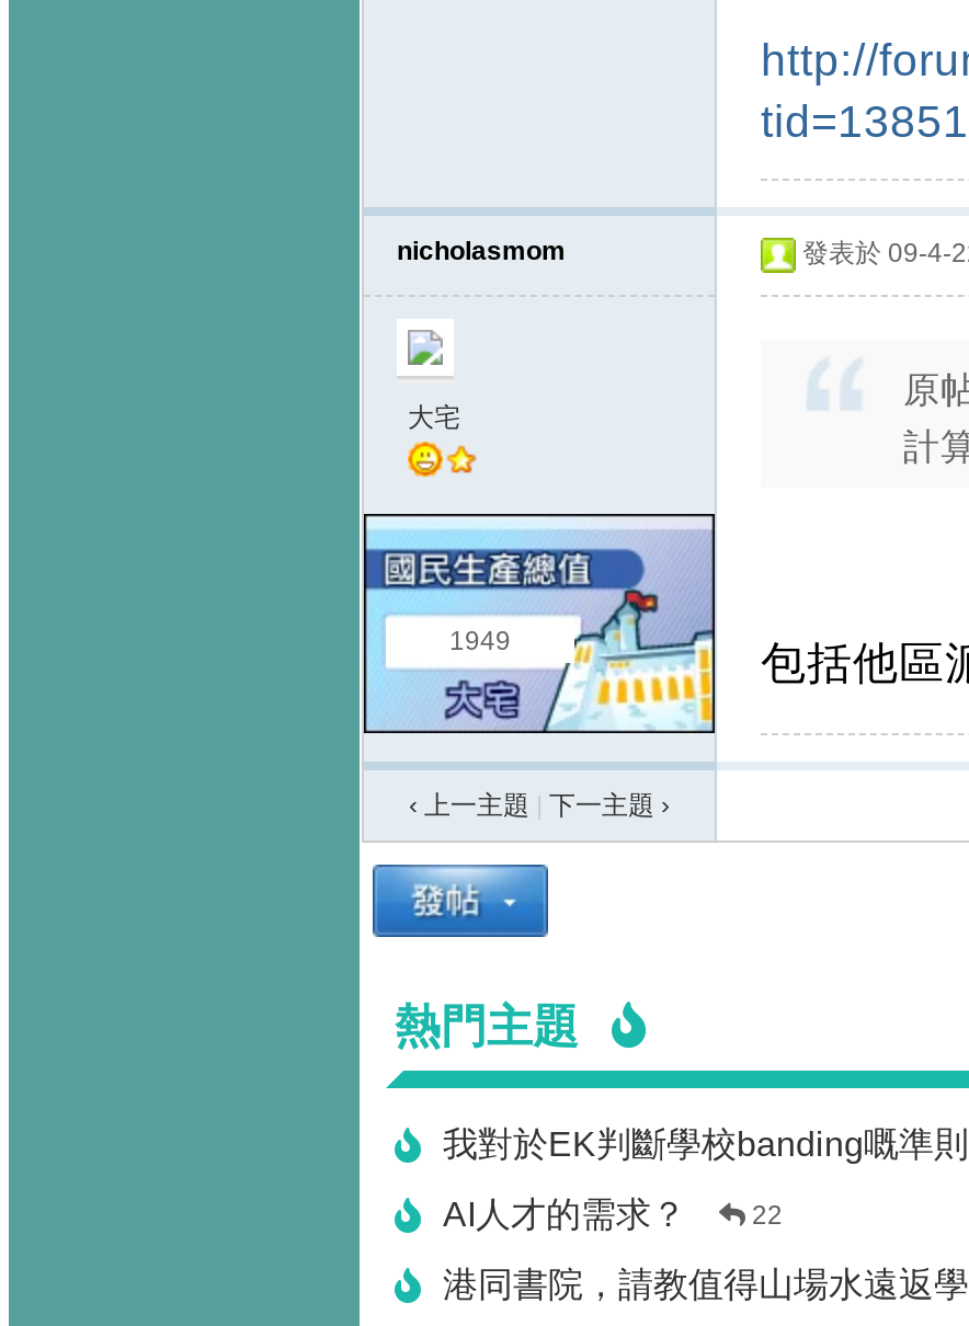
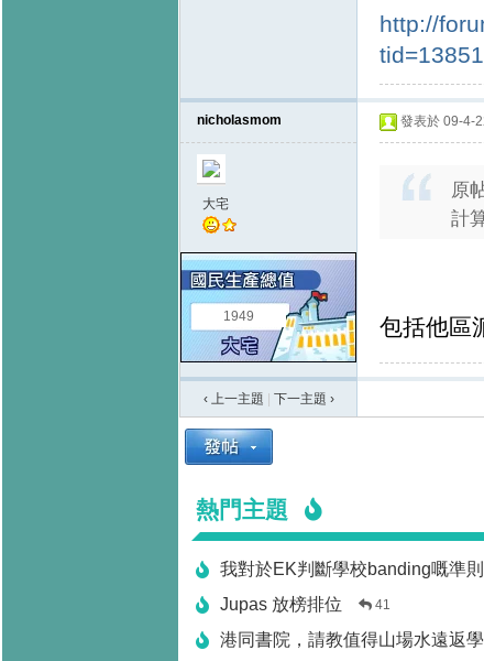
- AI人才的需求？
- 22
+ Jupas 放榜排位
+ 41
